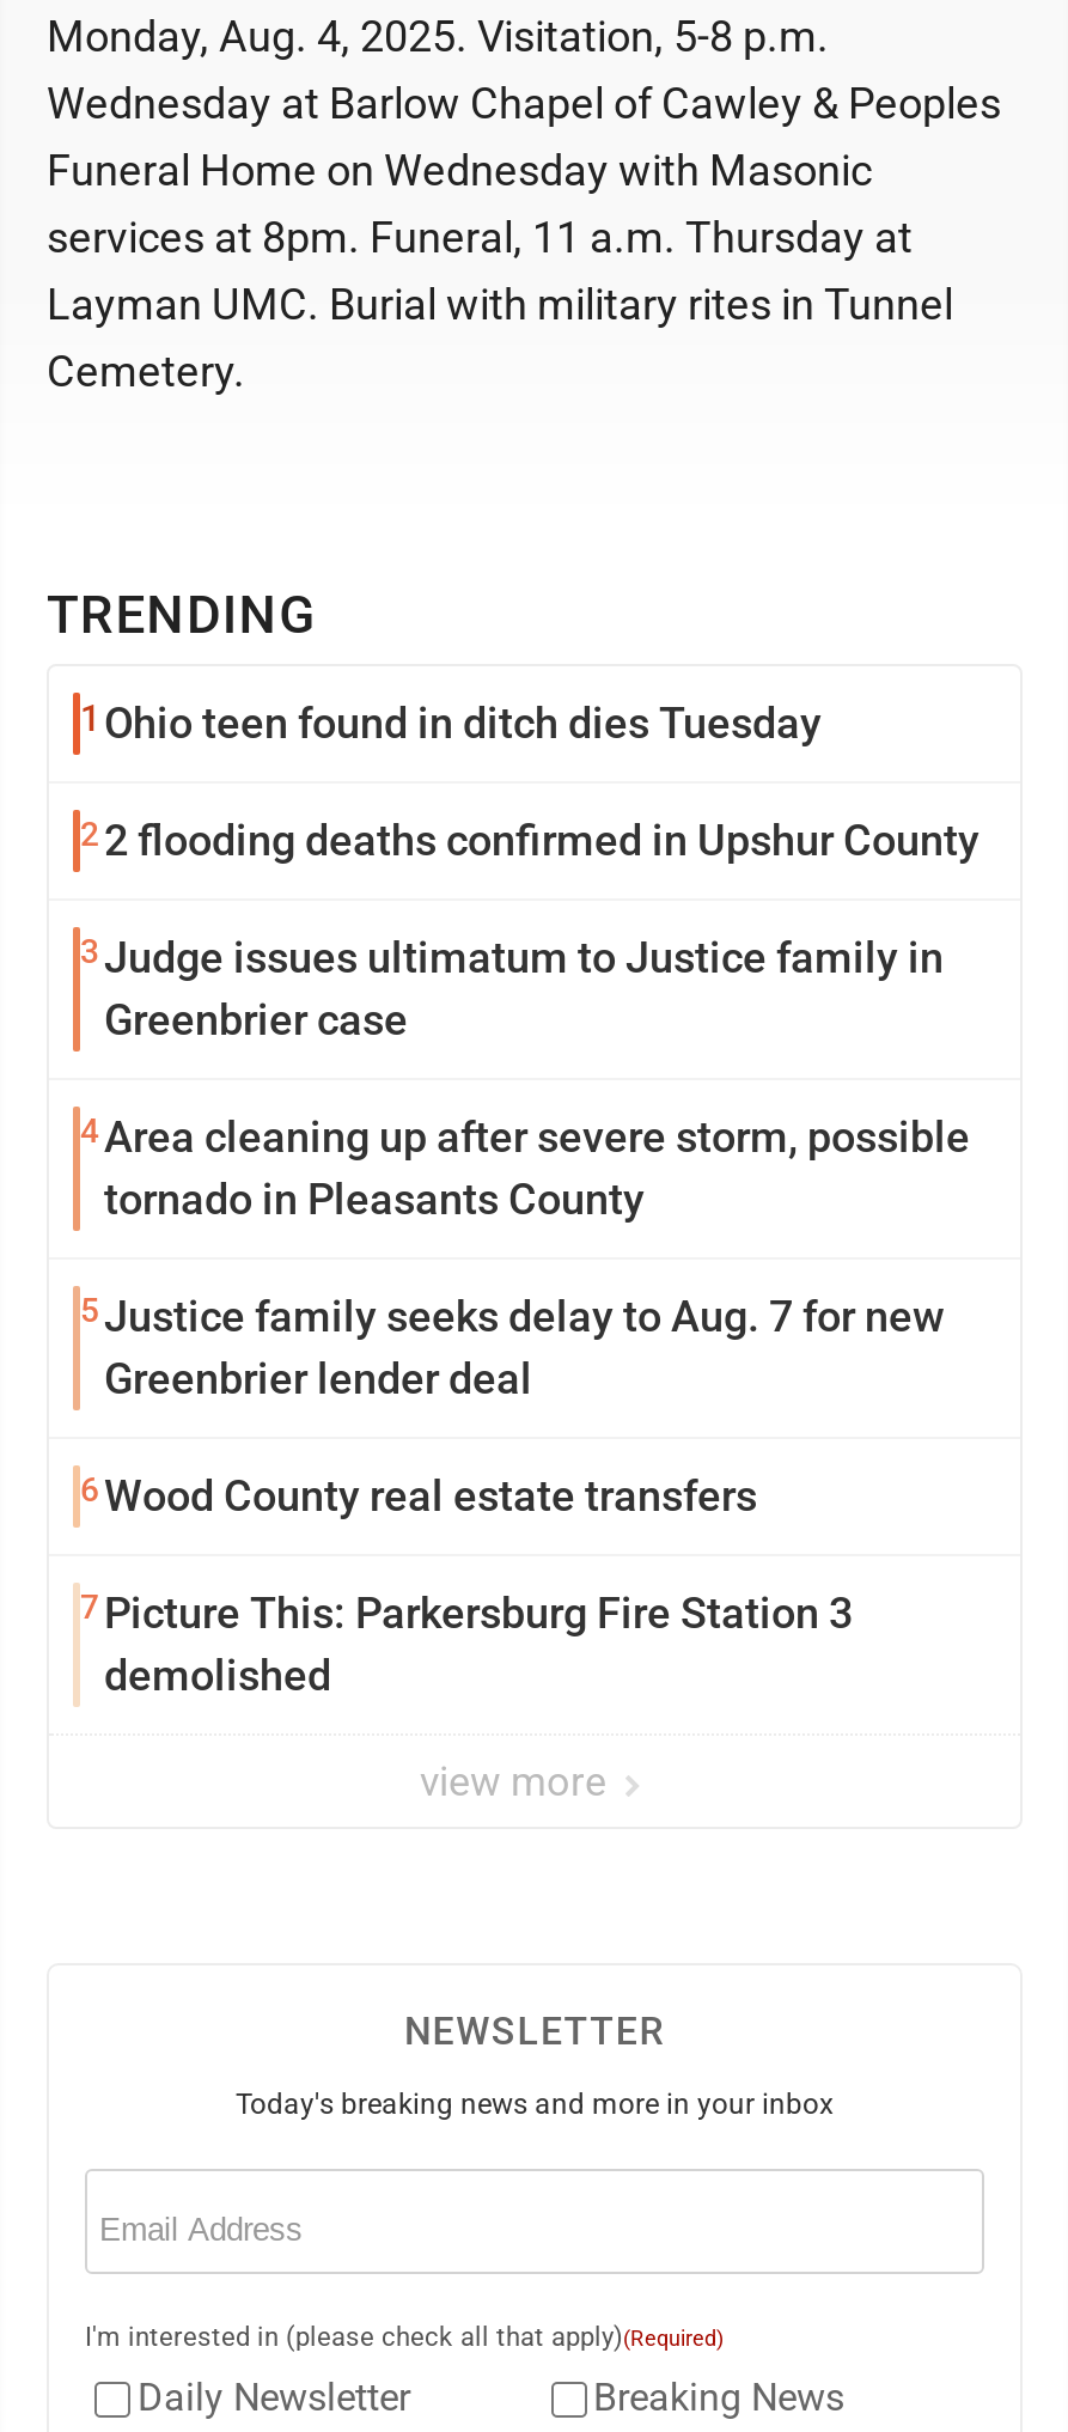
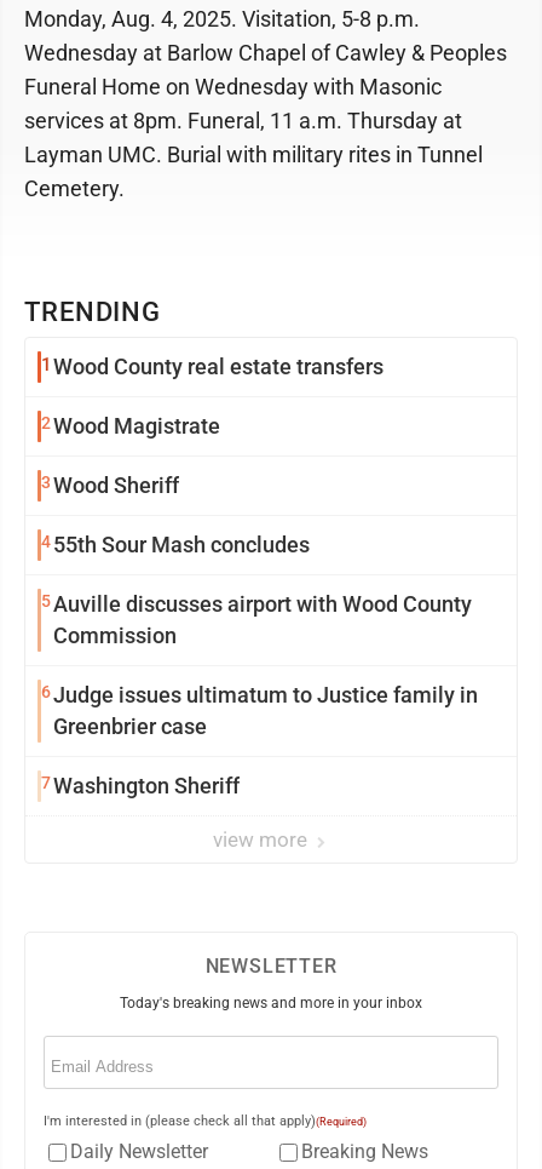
- 1 Ohio teen found in ditch dies Tuesday
- 2 2 flooding deaths confirmed in Upshur County
- 3 Judge issues ultimatum to Justice family in
+ 1 Wood County real estate transfers
+ 2 Wood Magistrate
+ 3 Wood Sheriff
+ 4 55th Sour Mash concludes
+ 5 Auville discusses airport with Wood County
+ Commission
+ 6 Judge issues ultimatum to Justice family in

moved down: Greenbrier case

- 4 Area cleaning up after severe storm, possible
- tornado in Pleasants County
- 5 Justice family seeks delay to Aug. 7 for new
- Greenbrier lender deal
- 6 Wood County real estate transfers
- 7 Picture This: Parkersburg Fire Station 3
- demolished
+ 7 Washington Sheriff
